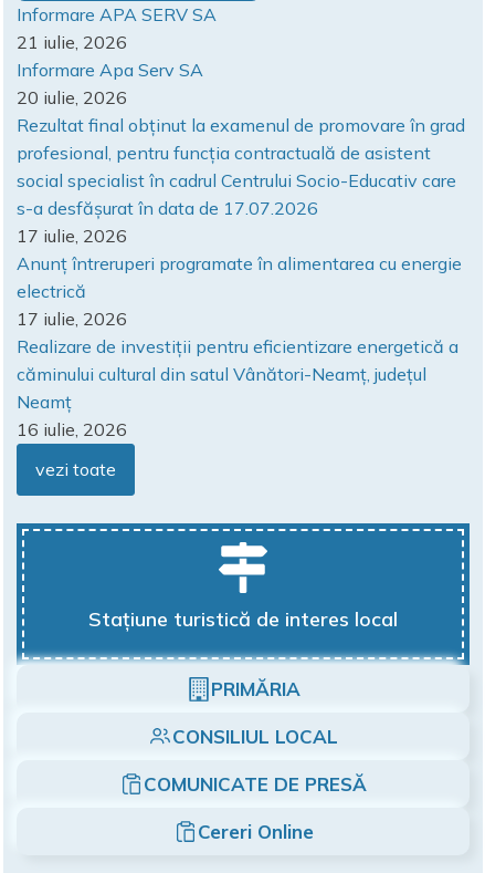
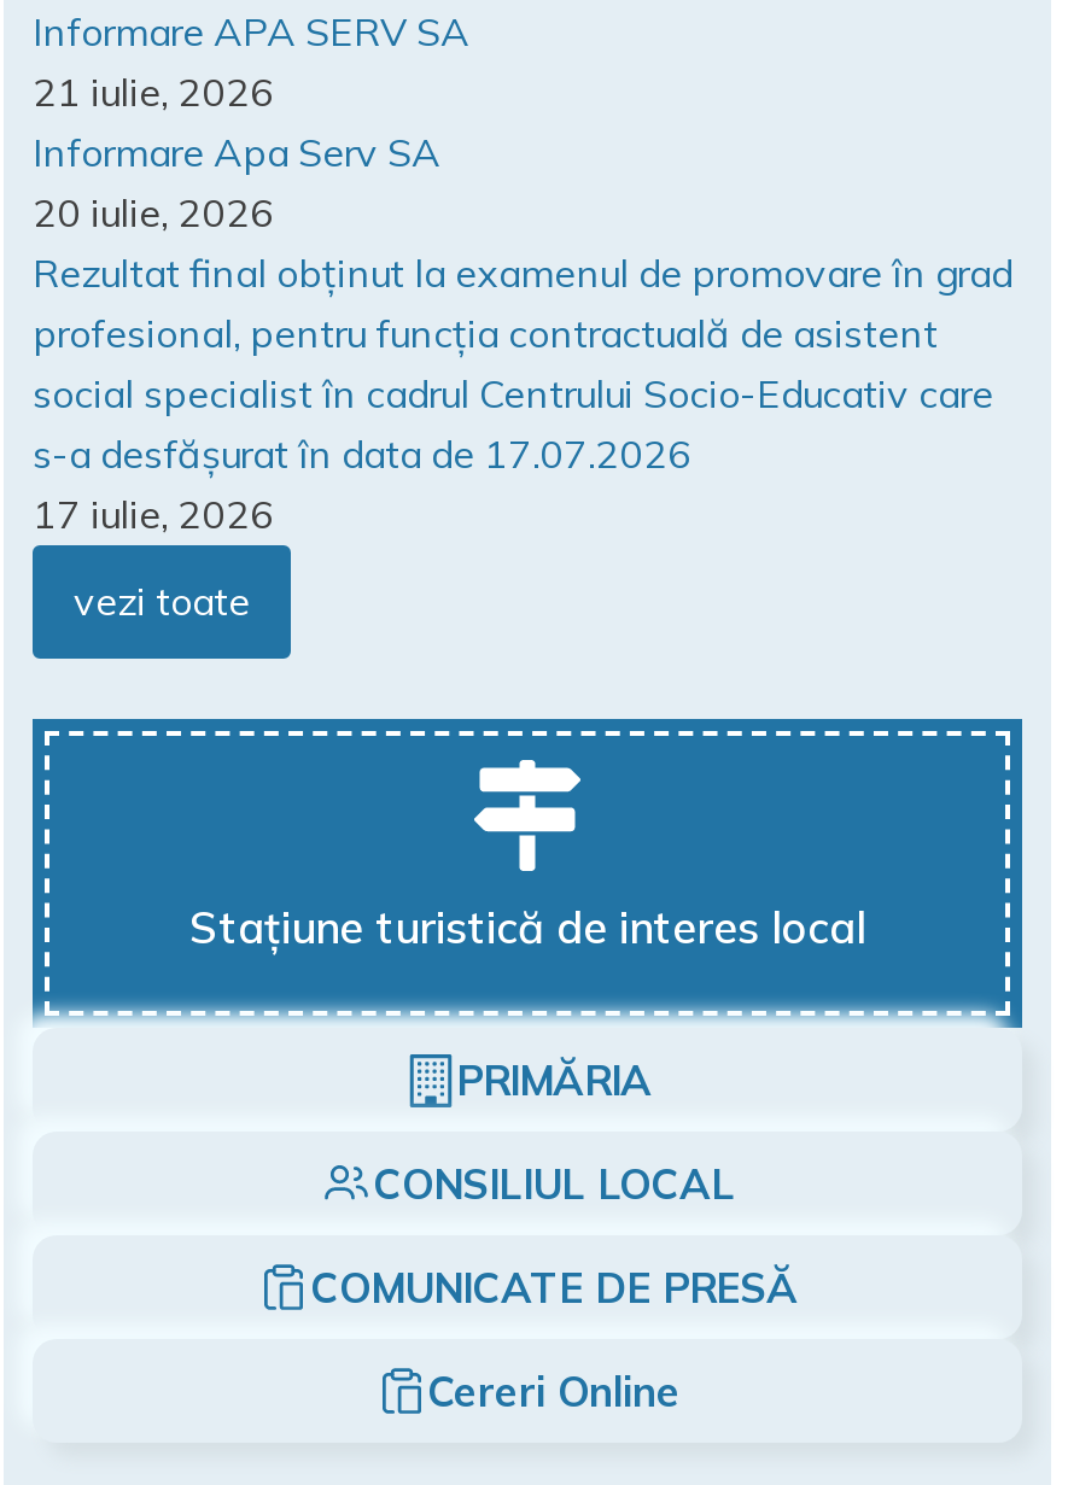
- Anunț întreruperi programate în alimentarea cu energie
- electrică
- 17 iulie, 2026
- Realizare de investiții pentru eficientizare energetică a
- căminului cultural din satul Vânători-Neamț, județul
- Neamț
- 16 iulie, 2026
